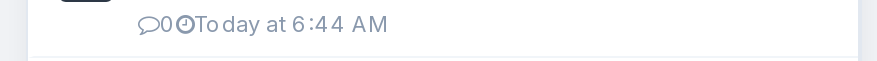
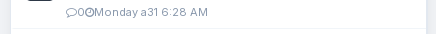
- 0 Today at 6:44 AM
+ 0 Monday a31 6:28 AM
